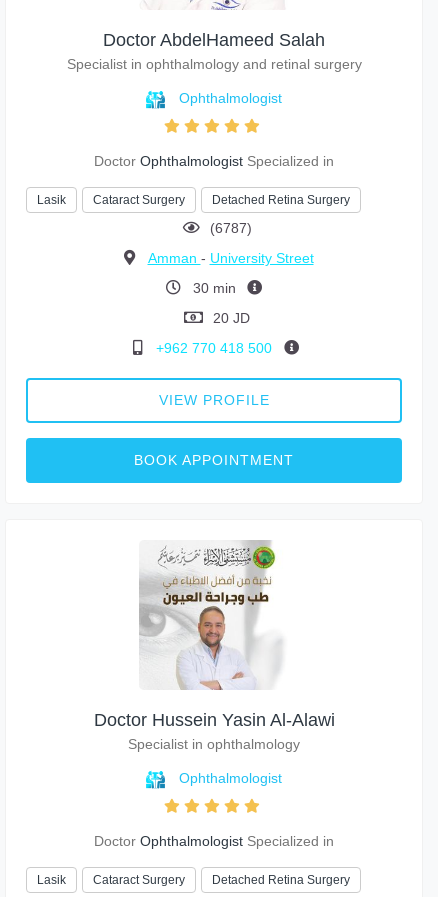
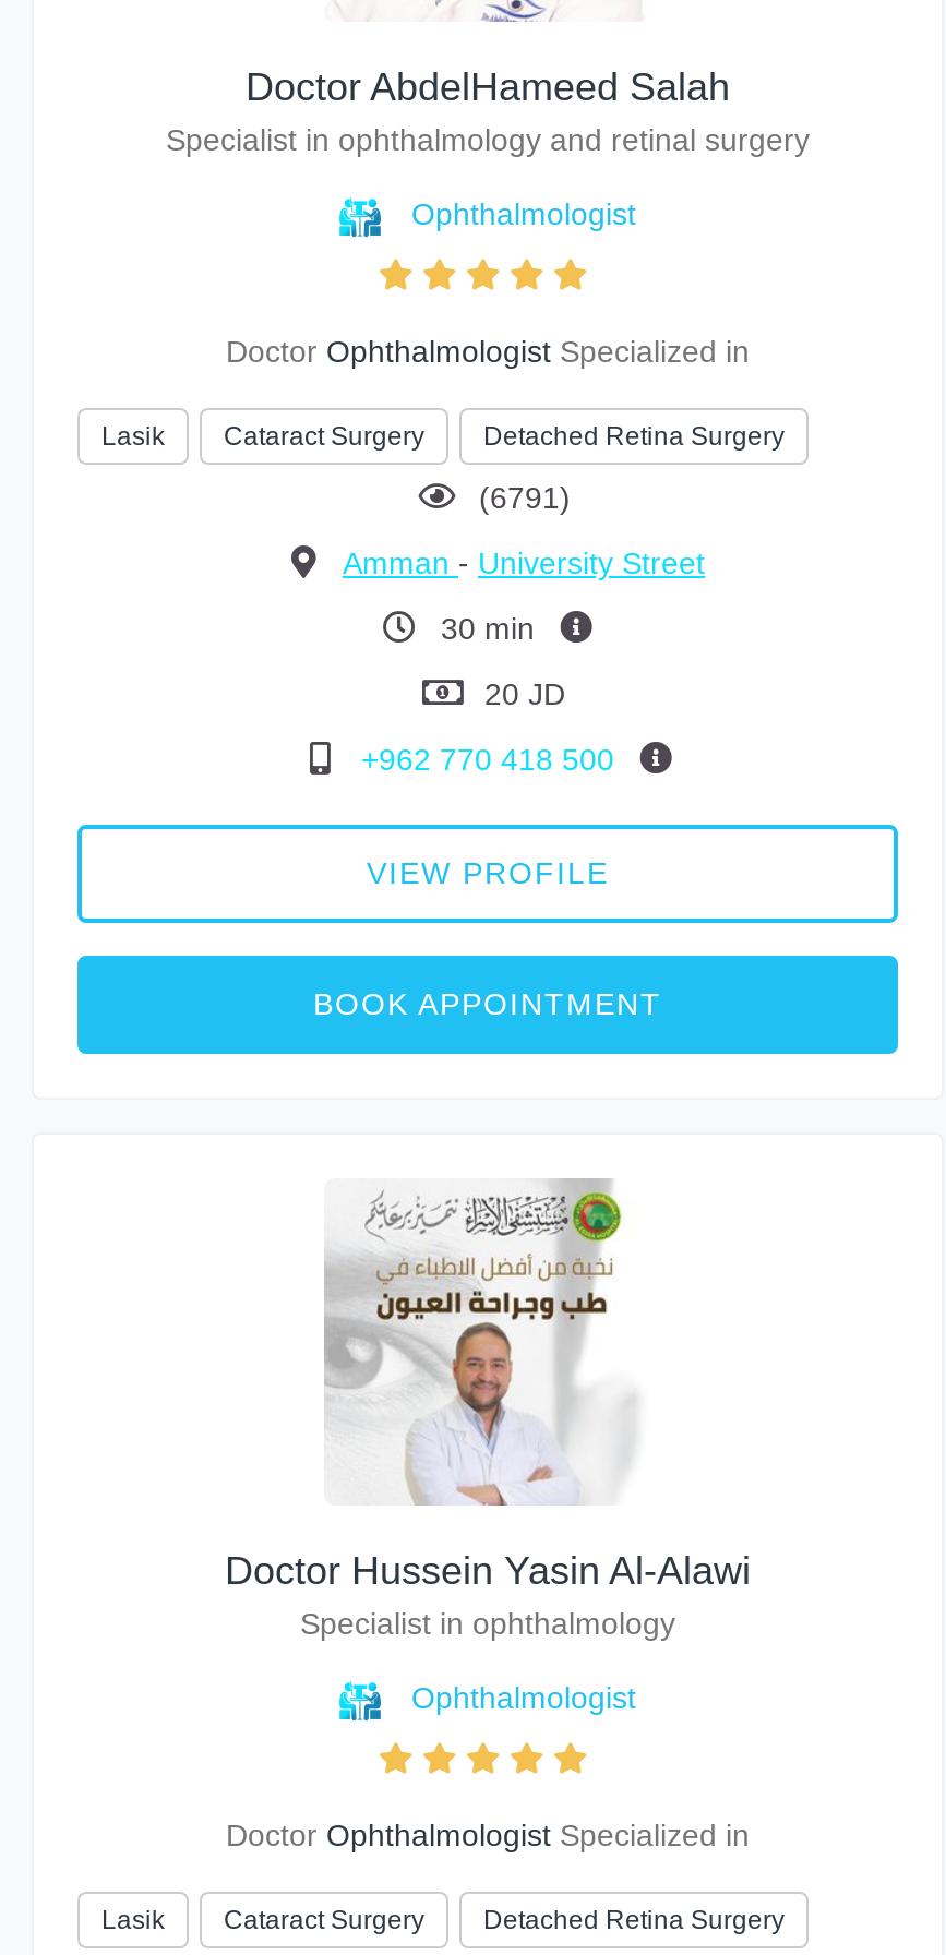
- (6787)
+ (6791)
